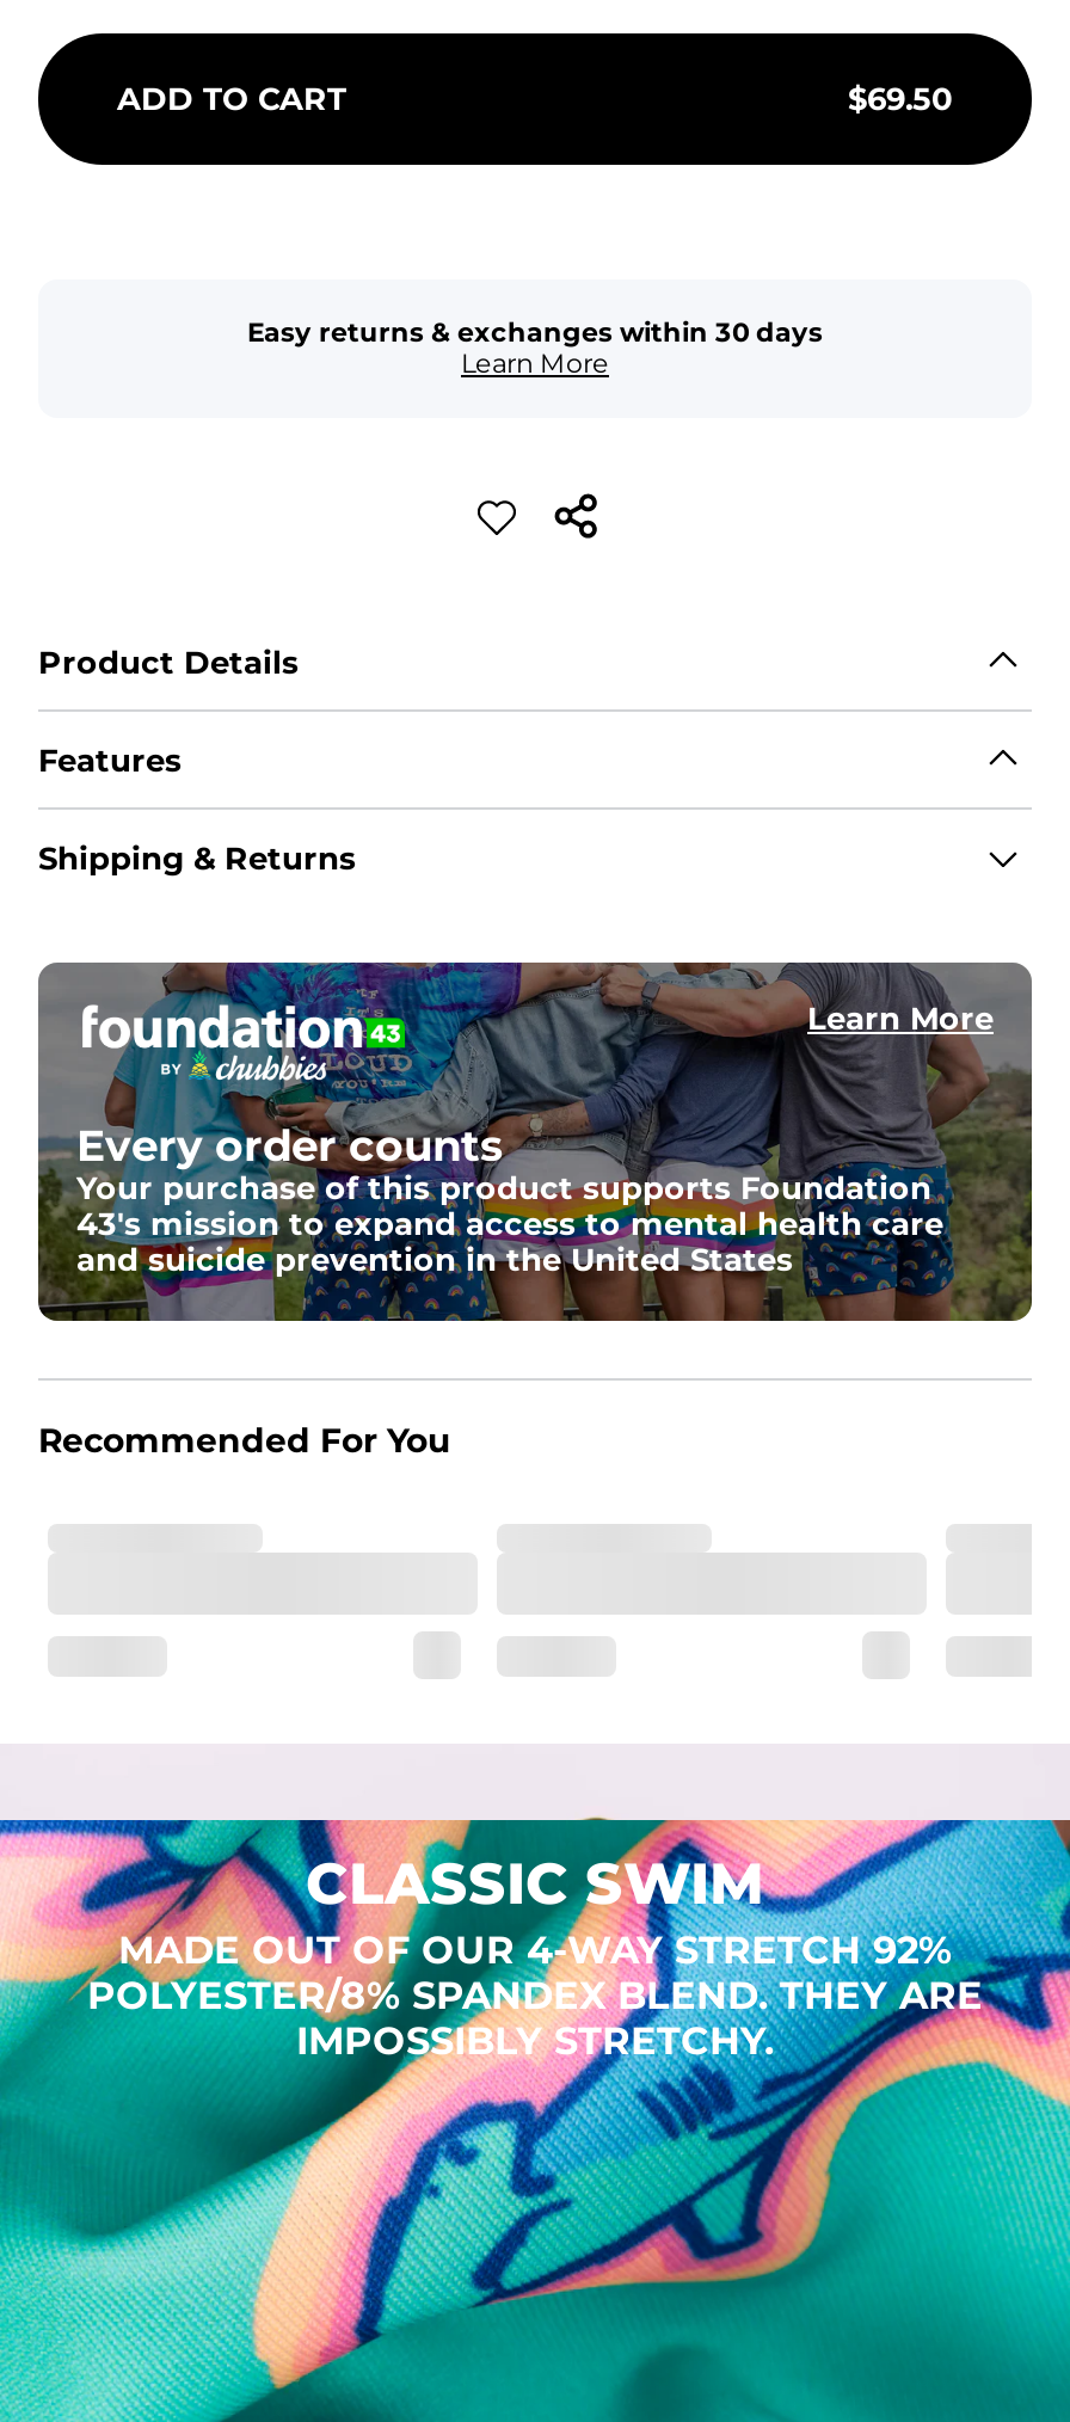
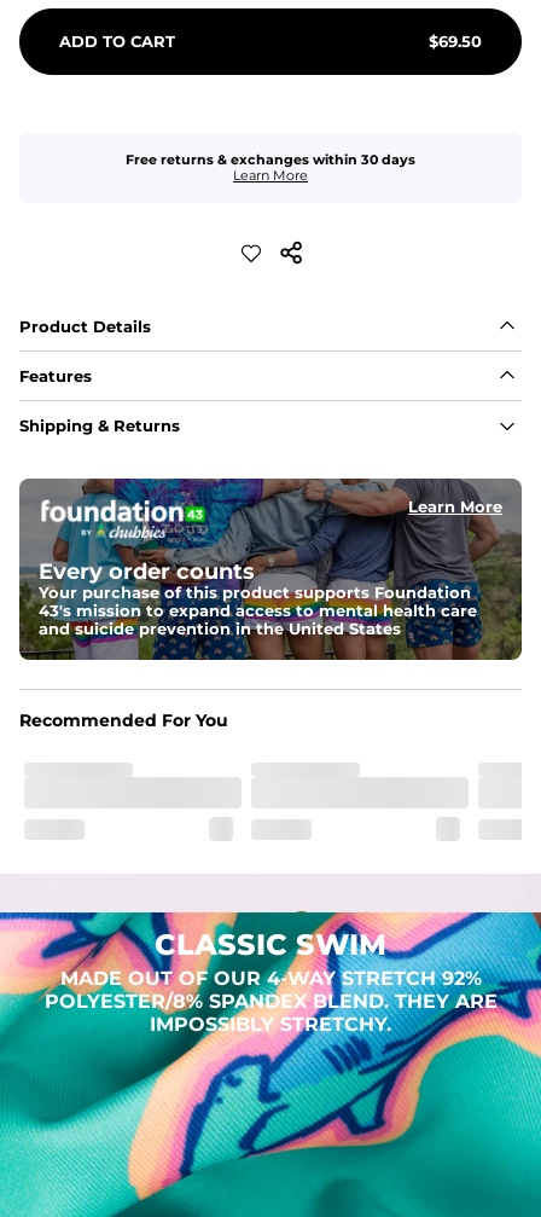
- Easy returns & exchanges within 30 days
+ Free returns & exchanges within 30 days
